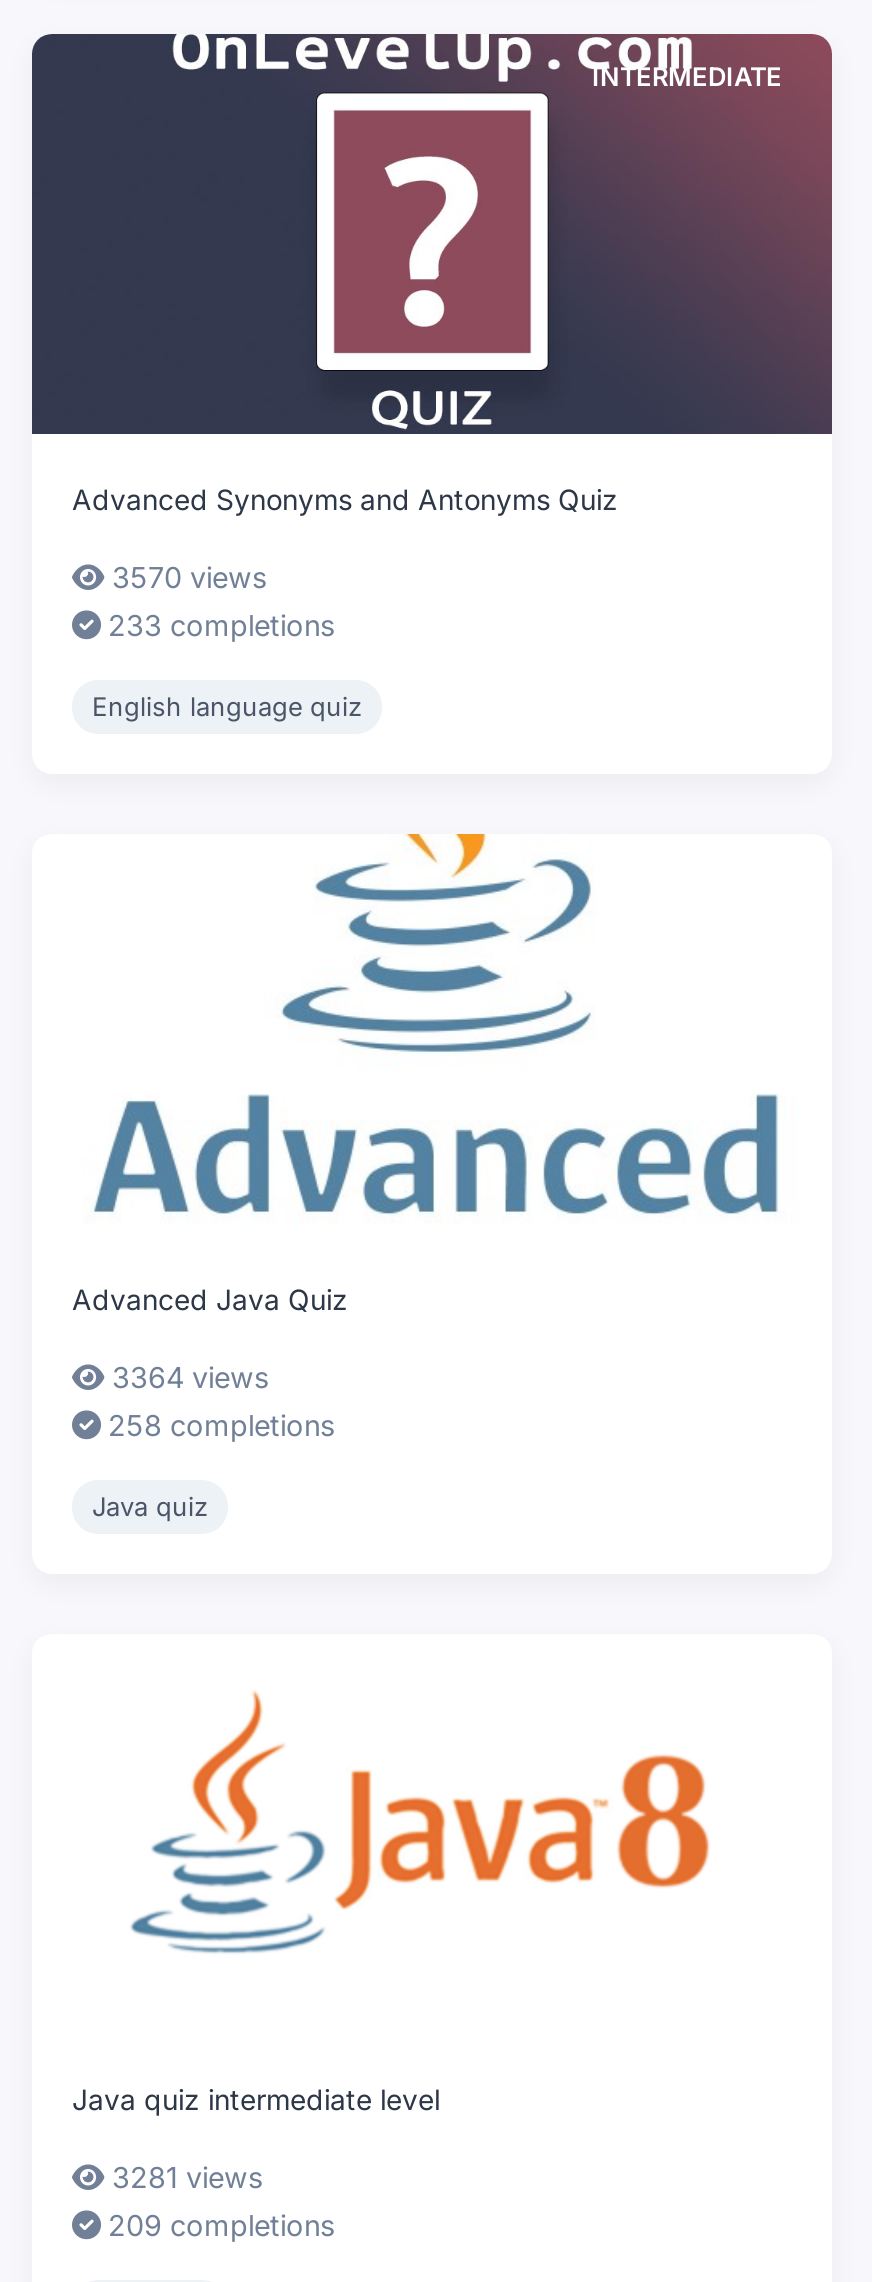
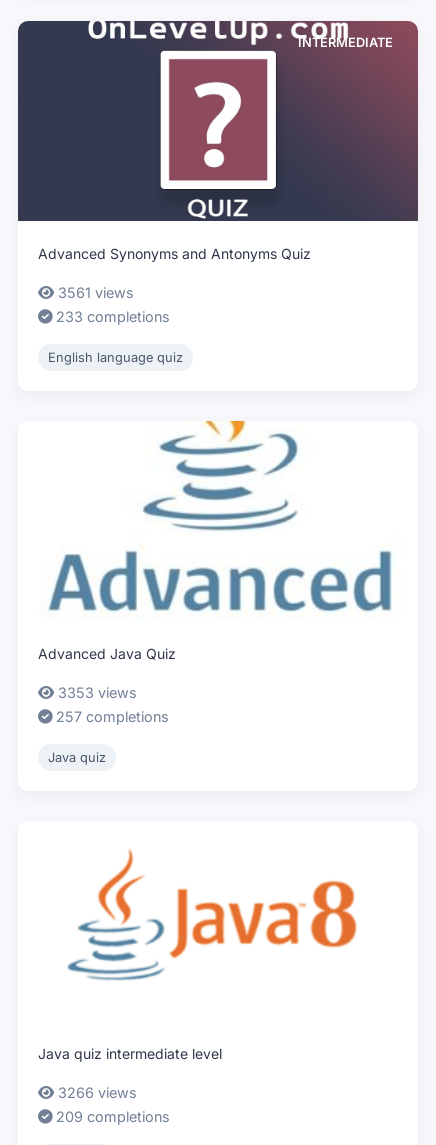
- 3570 views
+ 3561 views

- 3364 views
+ 3353 views

- 258 completions
+ 257 completions

- 3281 views
+ 3266 views
